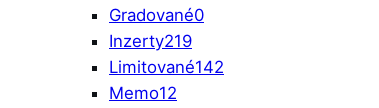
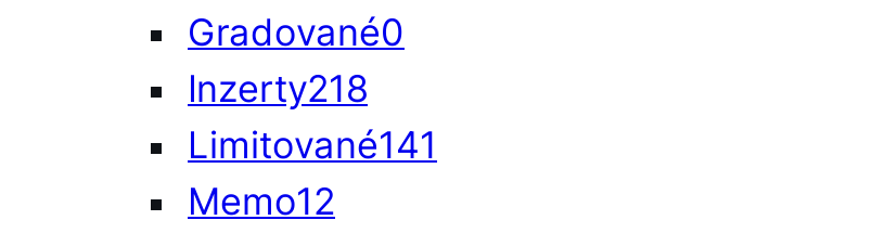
- Inzerty219
+ Inzerty218

- Limitované142
+ Limitované141
